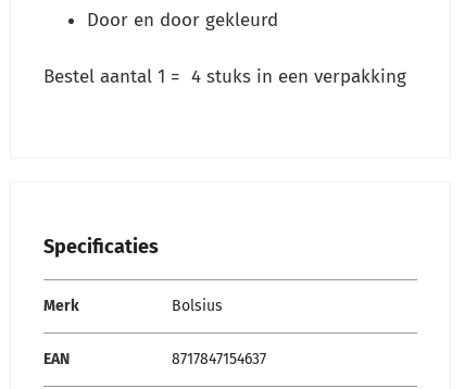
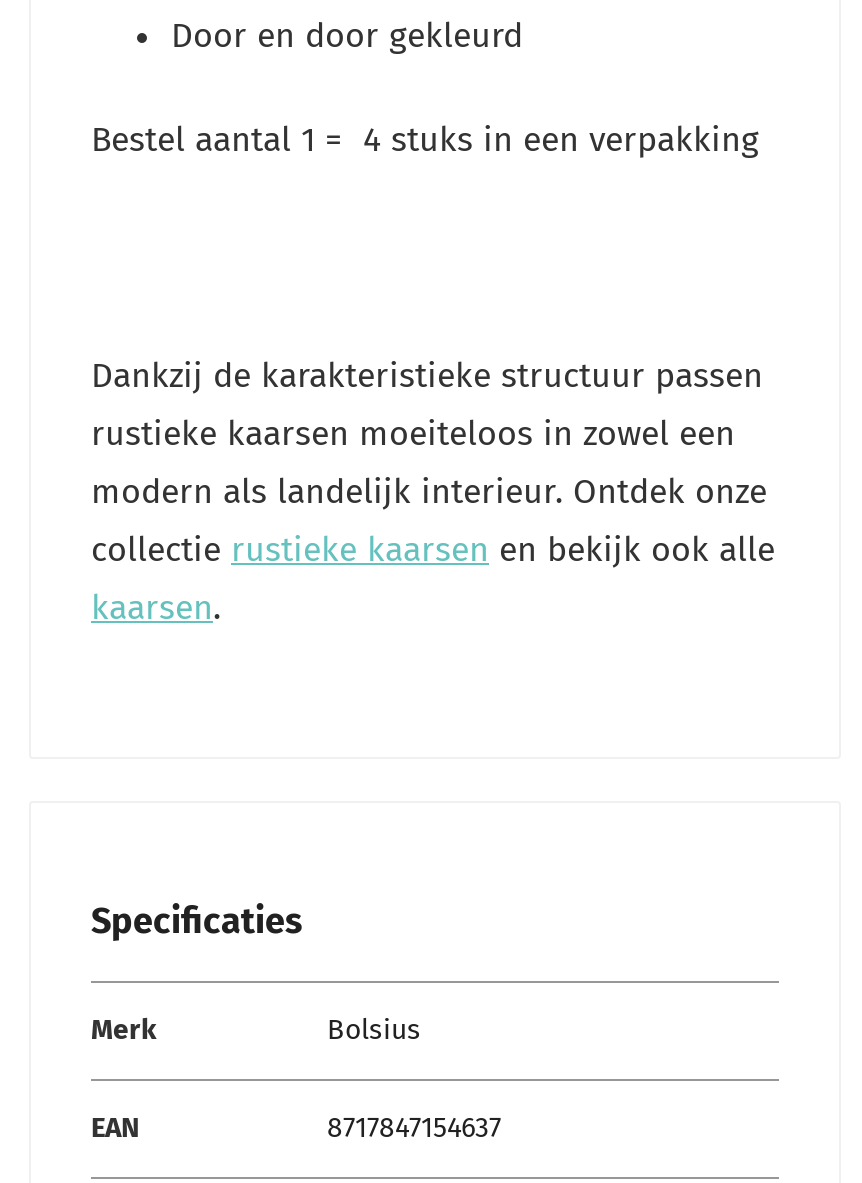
+ Dankzij de karakteristieke structuur passen
+ rustieke kaarsen moeiteloos in zowel een
+ modern als landelijk interieur. Ontdek onze
+ collectie rustieke kaarsen en bekijk ook alle
+ kaarsen.
